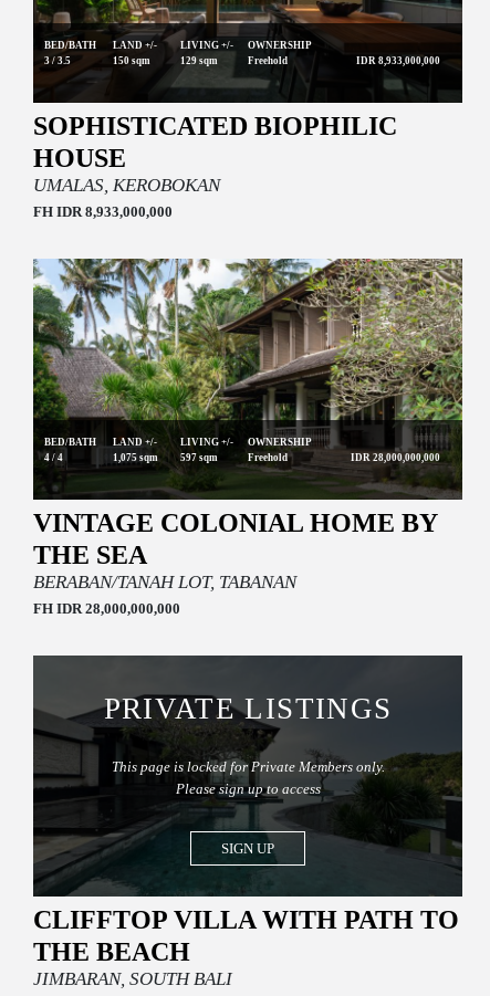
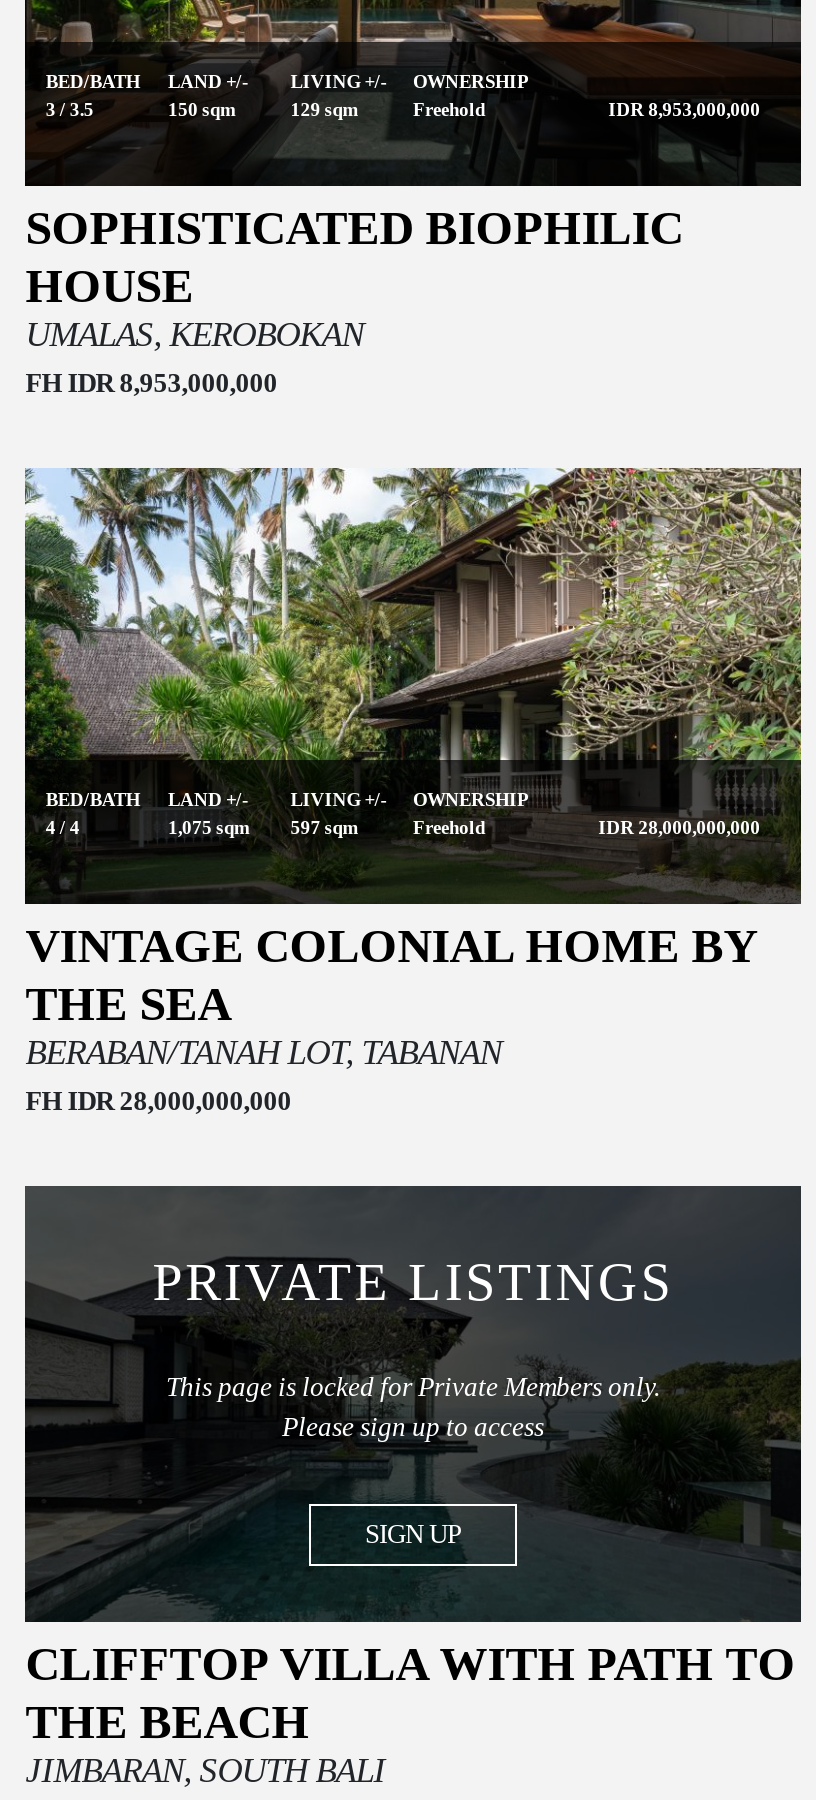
- IDR 8,933,000,000
+ IDR 8,953,000,000

- FH IDR 8,933,000,000
+ FH IDR 8,953,000,000
